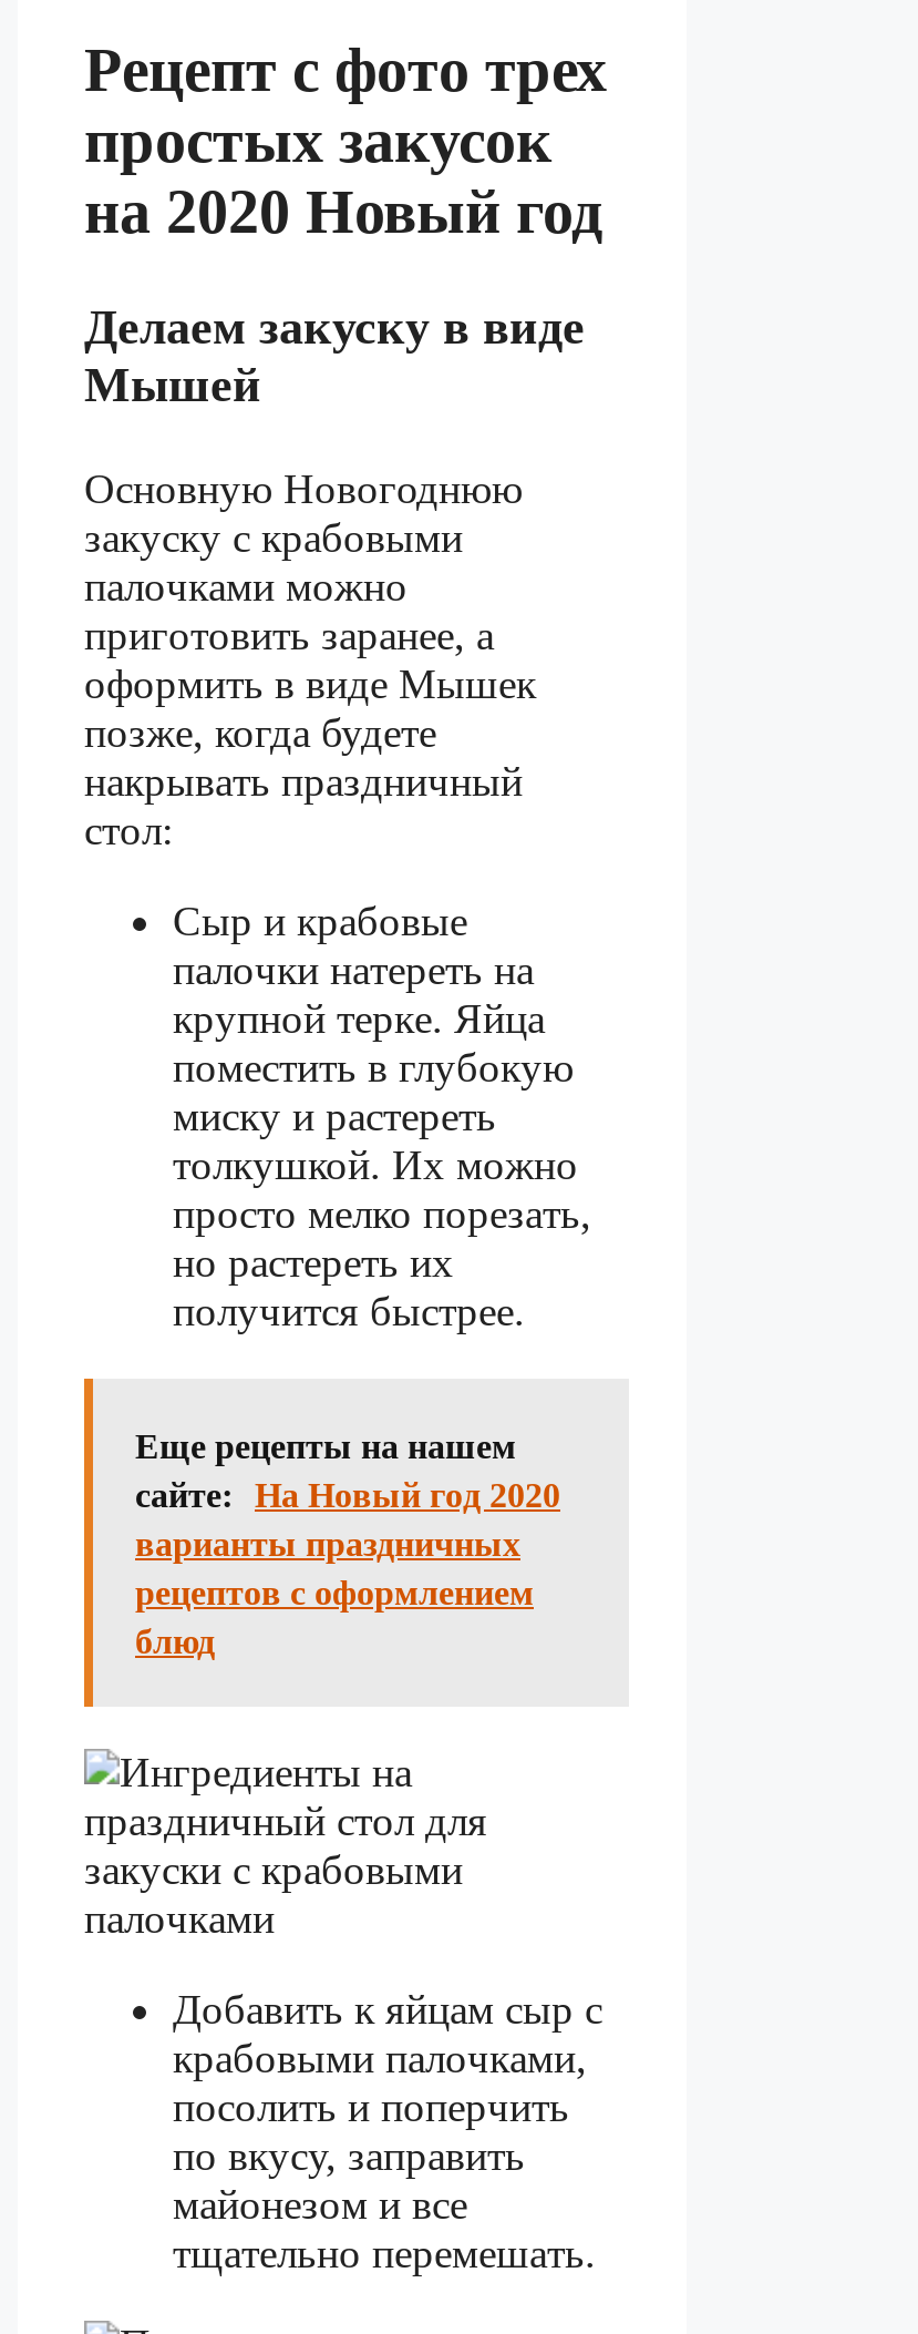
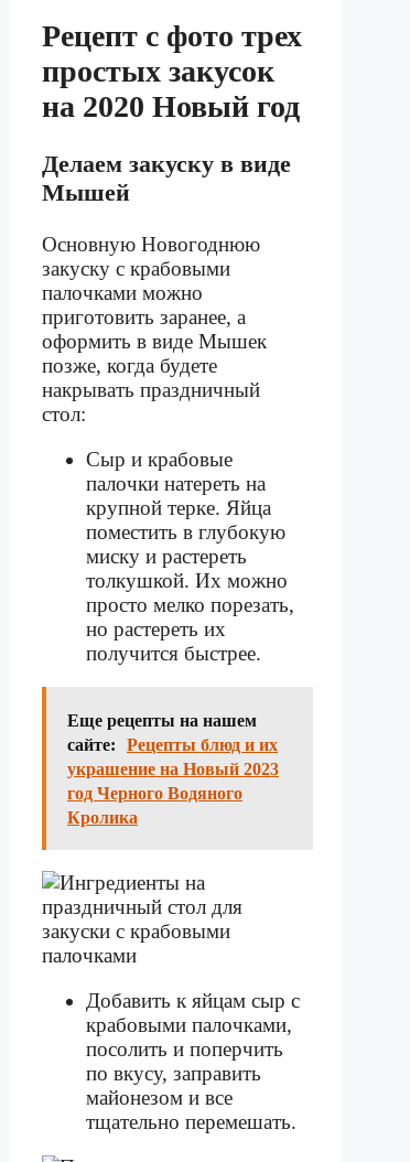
- сайте: На Новый год 2020
- варианты праздничных
- рецептов с оформлением
- блюд
+ сайте: Рецепты блюд и их
+ украшение на Новый 2023
+ год Черного Водяного
+ Кролика
